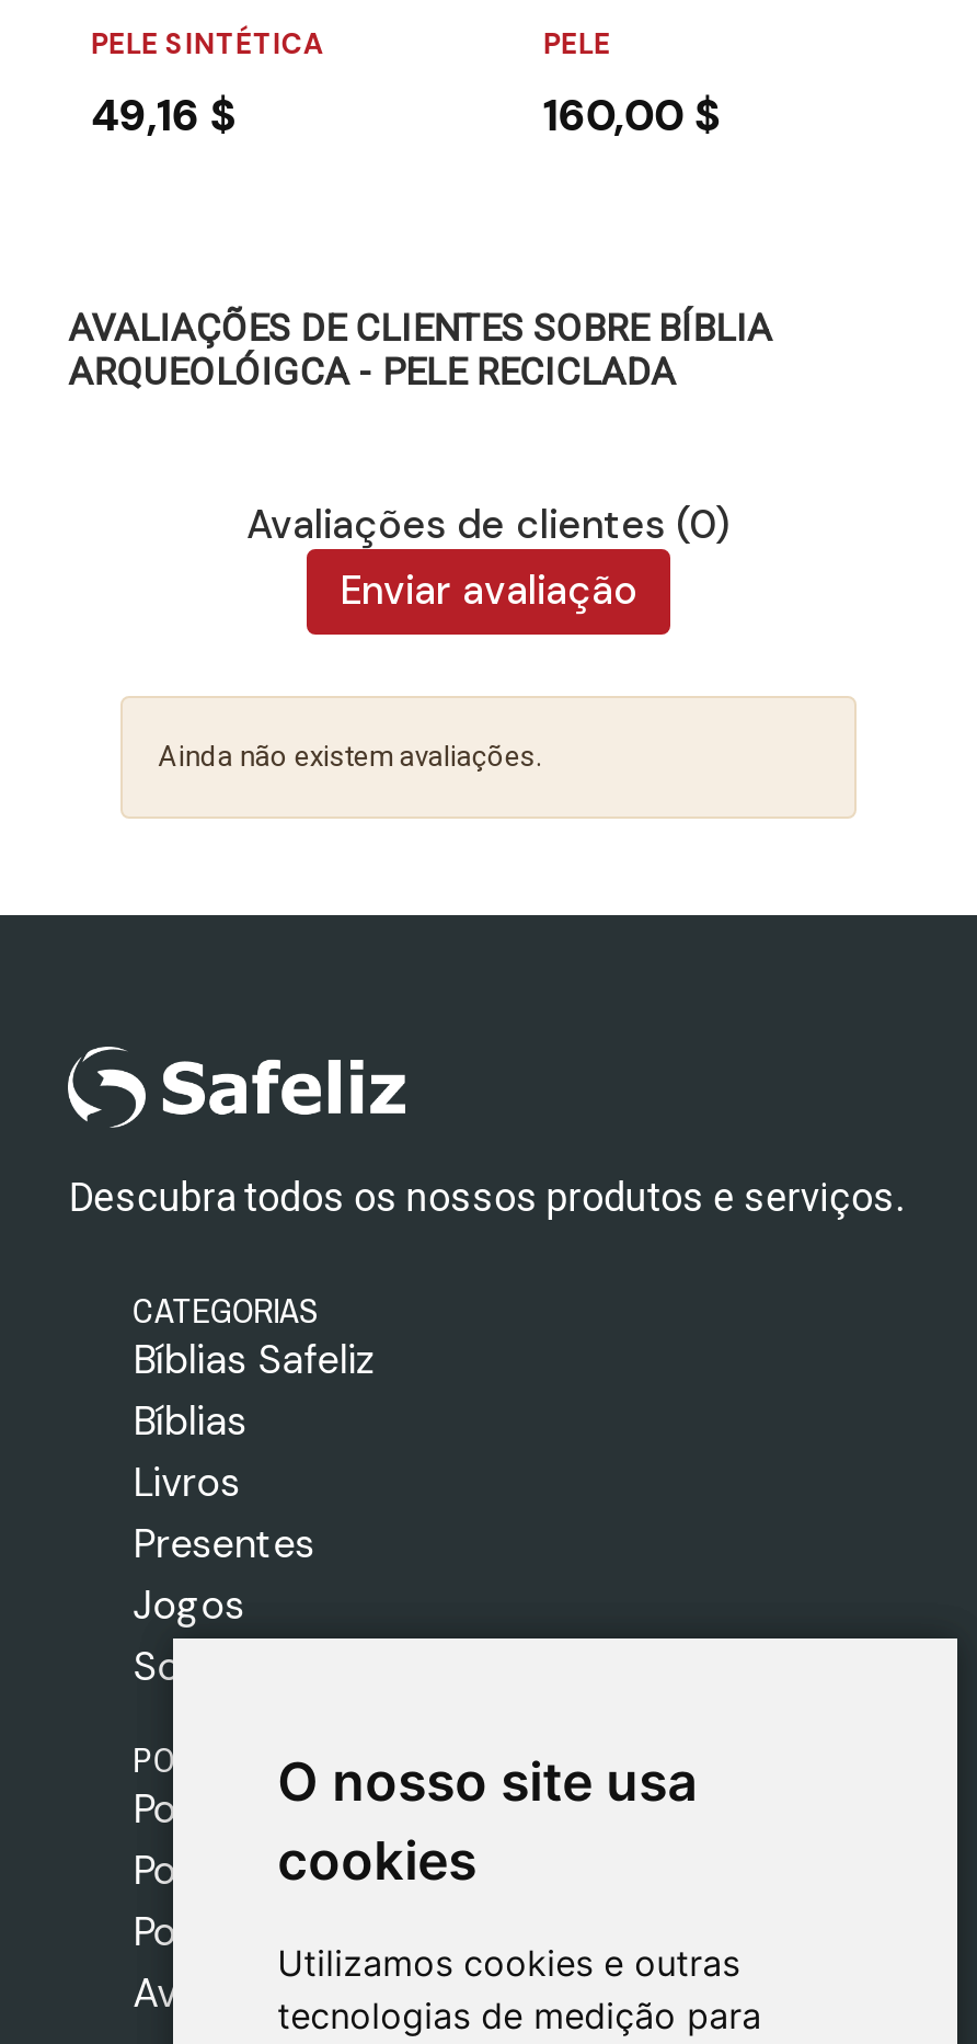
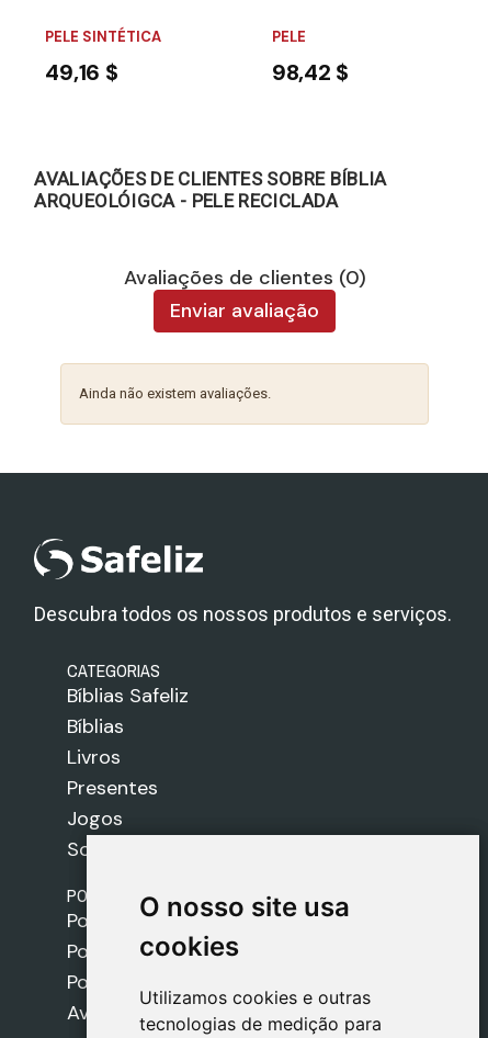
- 160,00 $
+ 98,42 $
